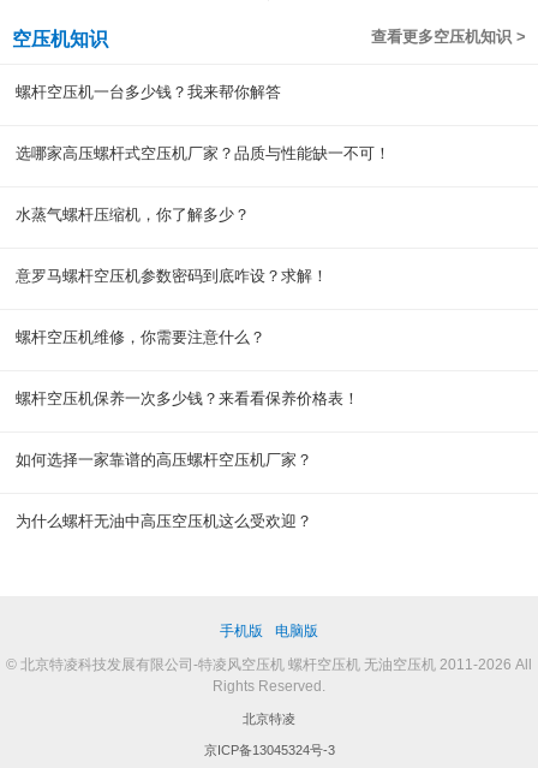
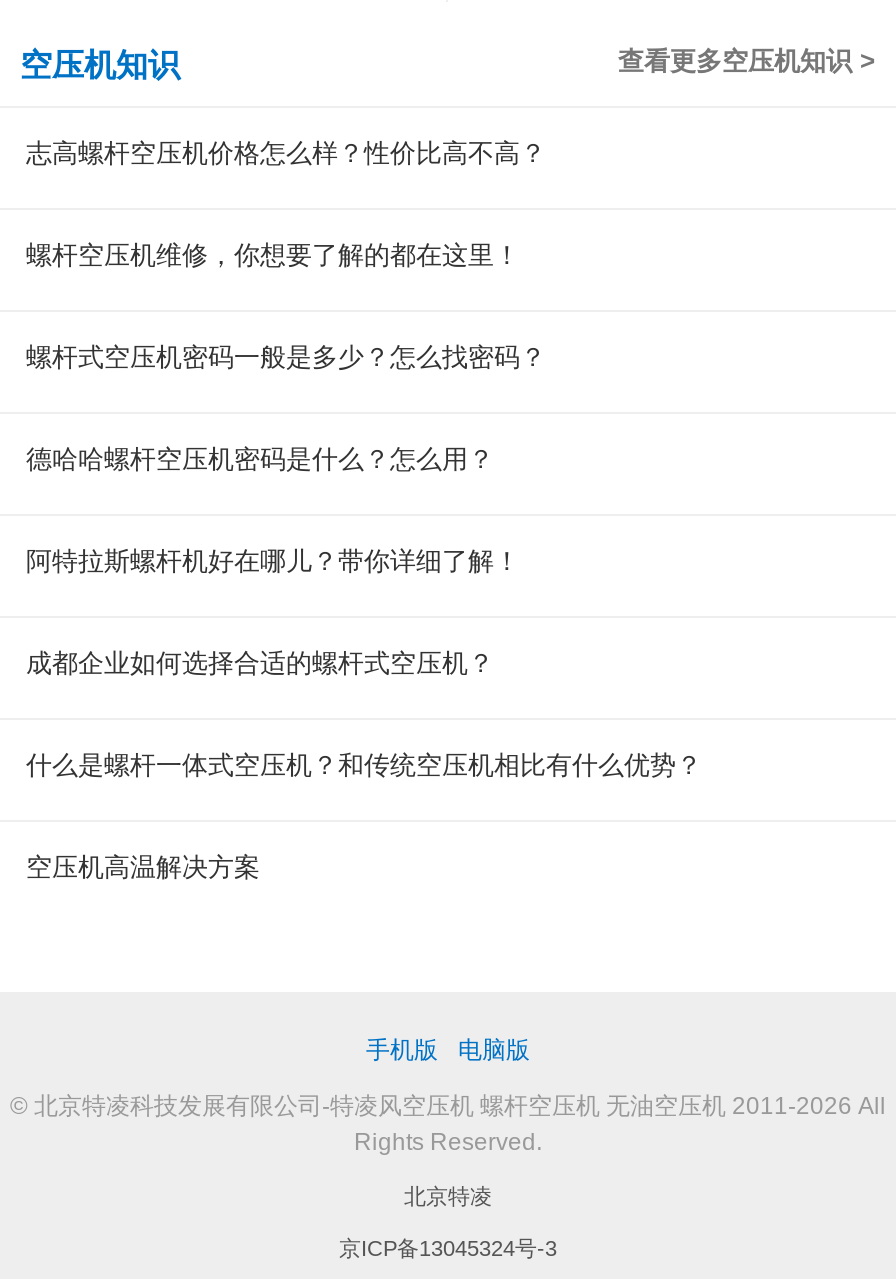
- 螺杆空压机一台多少钱？我来帮你解答
+ 志高螺杆空压机价格怎么样？性价比高不高？

- 选哪家高压螺杆式空压机厂家？品质与性能缺一不可！
+ 螺杆空压机维修，你想要了解的都在这里！

- 水蒸气螺杆压缩机，你了解多少？
+ 螺杆式空压机密码一般是多少？怎么找密码？

- 意罗马螺杆空压机参数密码到底咋设？求解！
+ 德哈哈螺杆空压机密码是什么？怎么用？

- 螺杆空压机维修，你需要注意什么？
+ 阿特拉斯螺杆机好在哪儿？带你详细了解！

- 螺杆空压机保养一次多少钱？来看看保养价格表！
+ 成都企业如何选择合适的螺杆式空压机？

- 如何选择一家靠谱的高压螺杆空压机厂家？
+ 什么是螺杆一体式空压机？和传统空压机相比有什么优势？

- 为什么螺杆无油中高压空压机这么受欢迎？
+ 空压机高温解决方案
